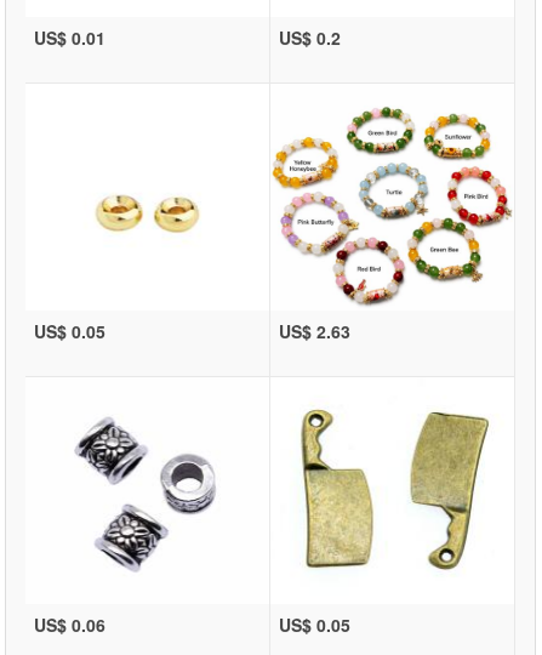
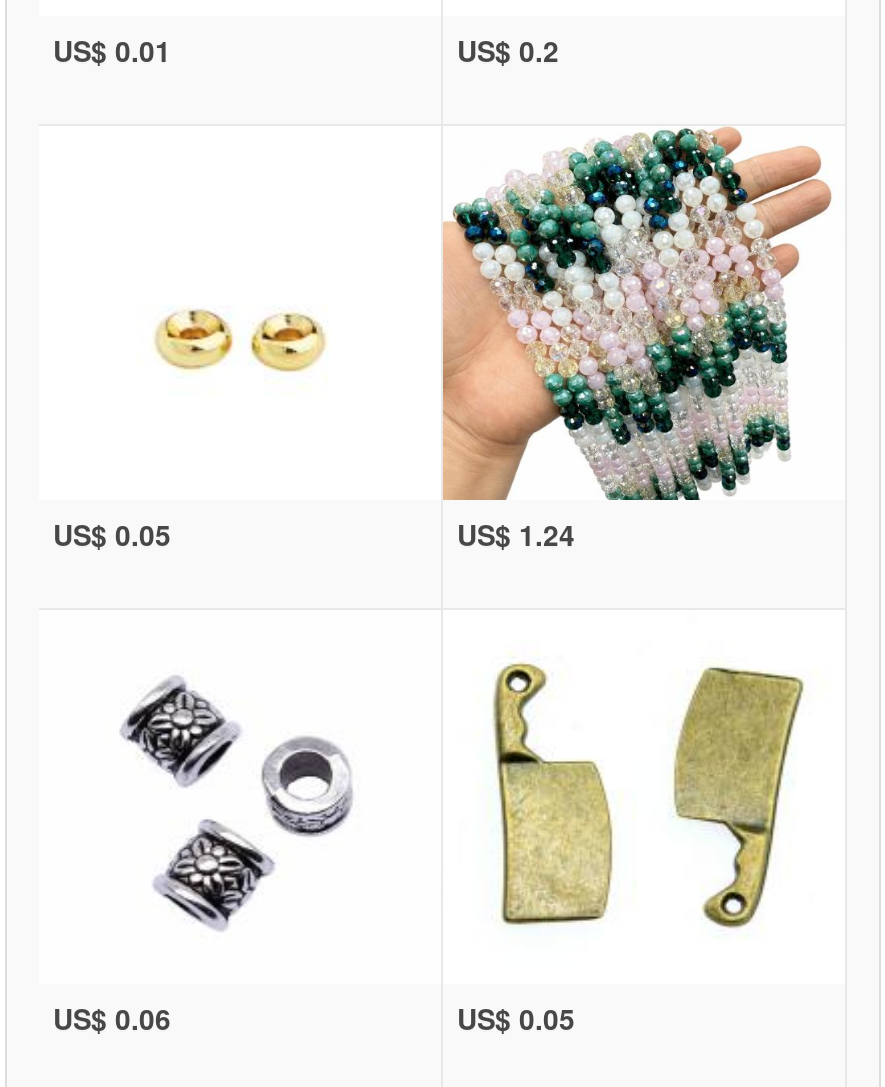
- [image]
- US$ 2.63
+ [image]
+ US$ 1.24
